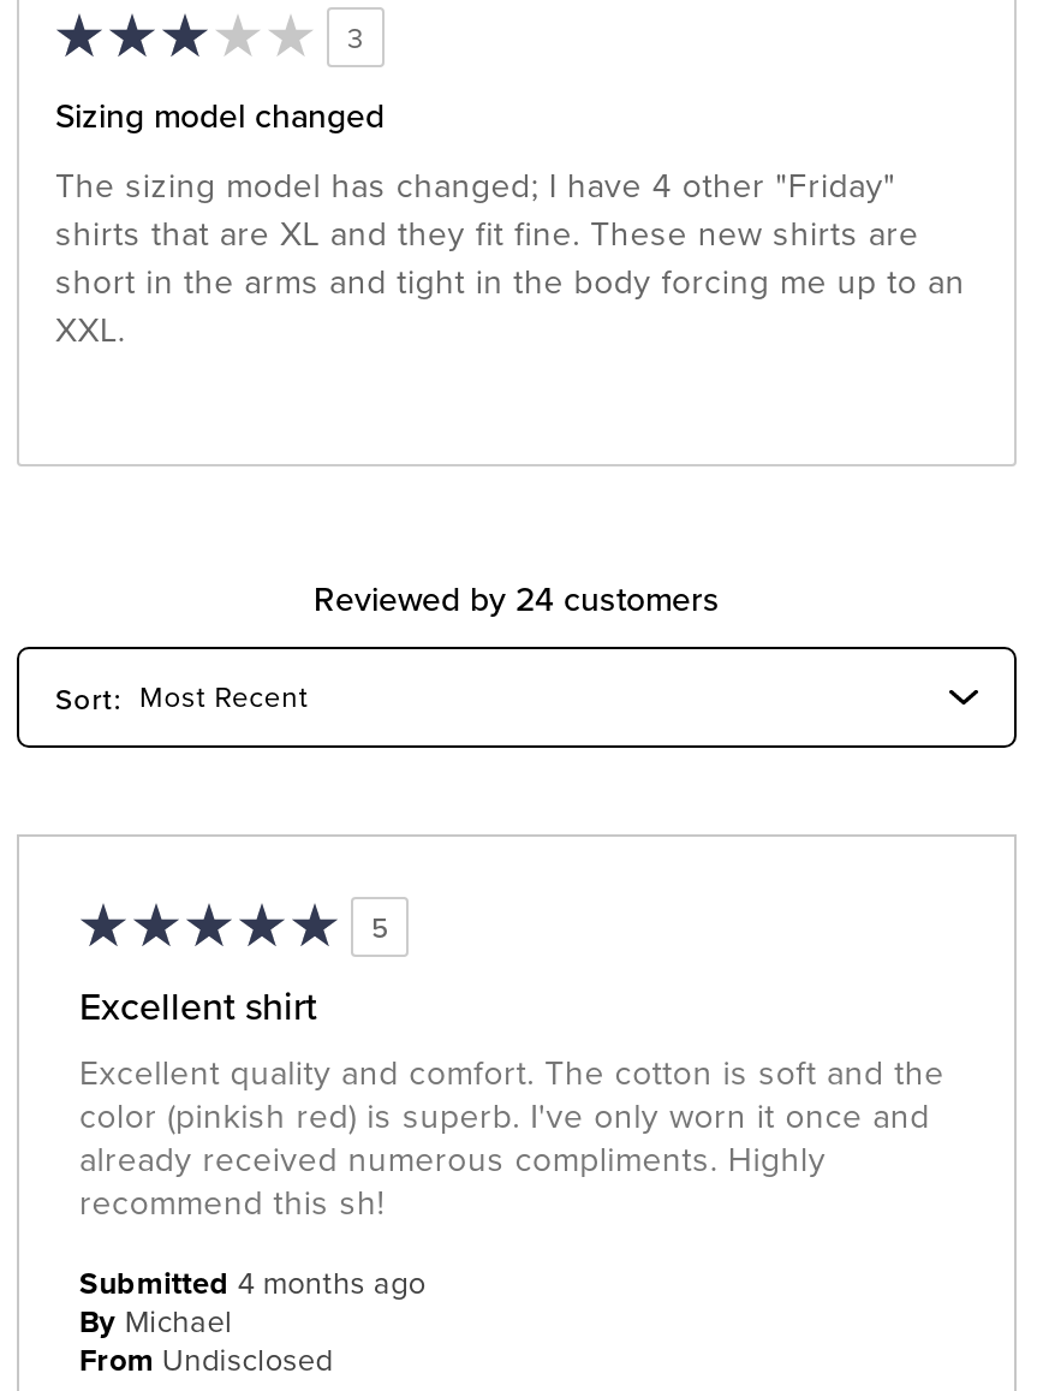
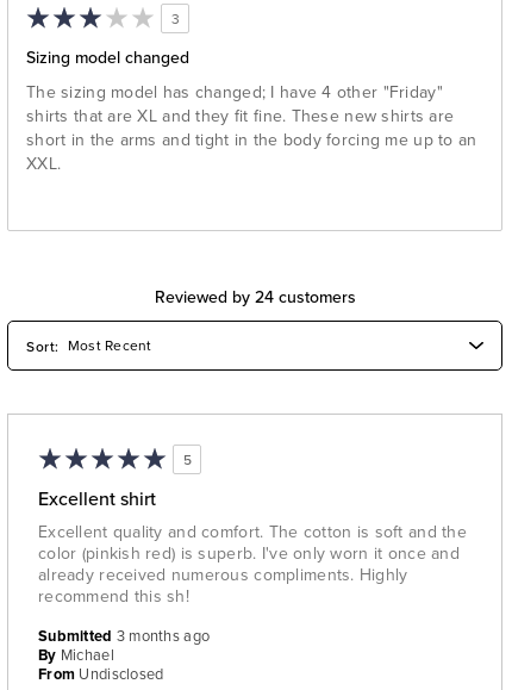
- Submitted 4 months ago
+ Submitted 3 months ago
